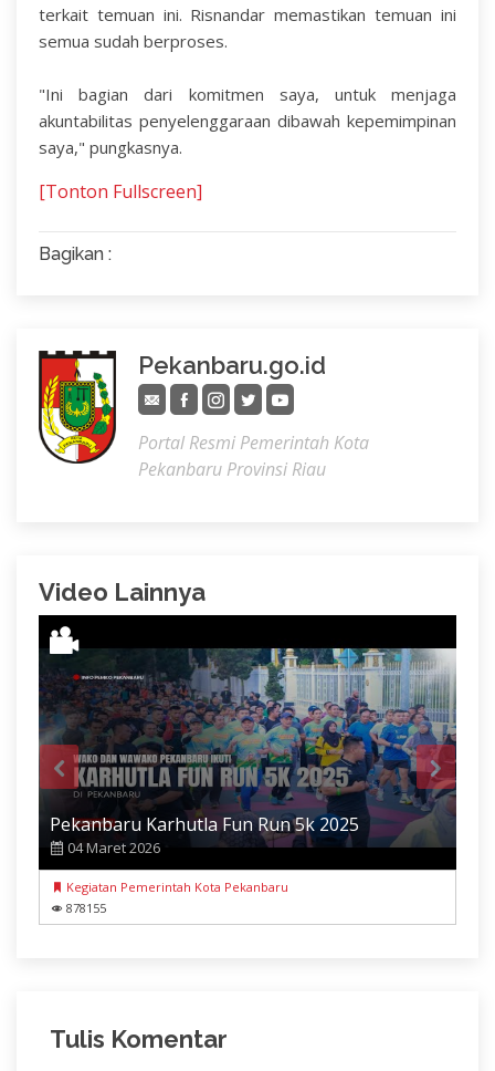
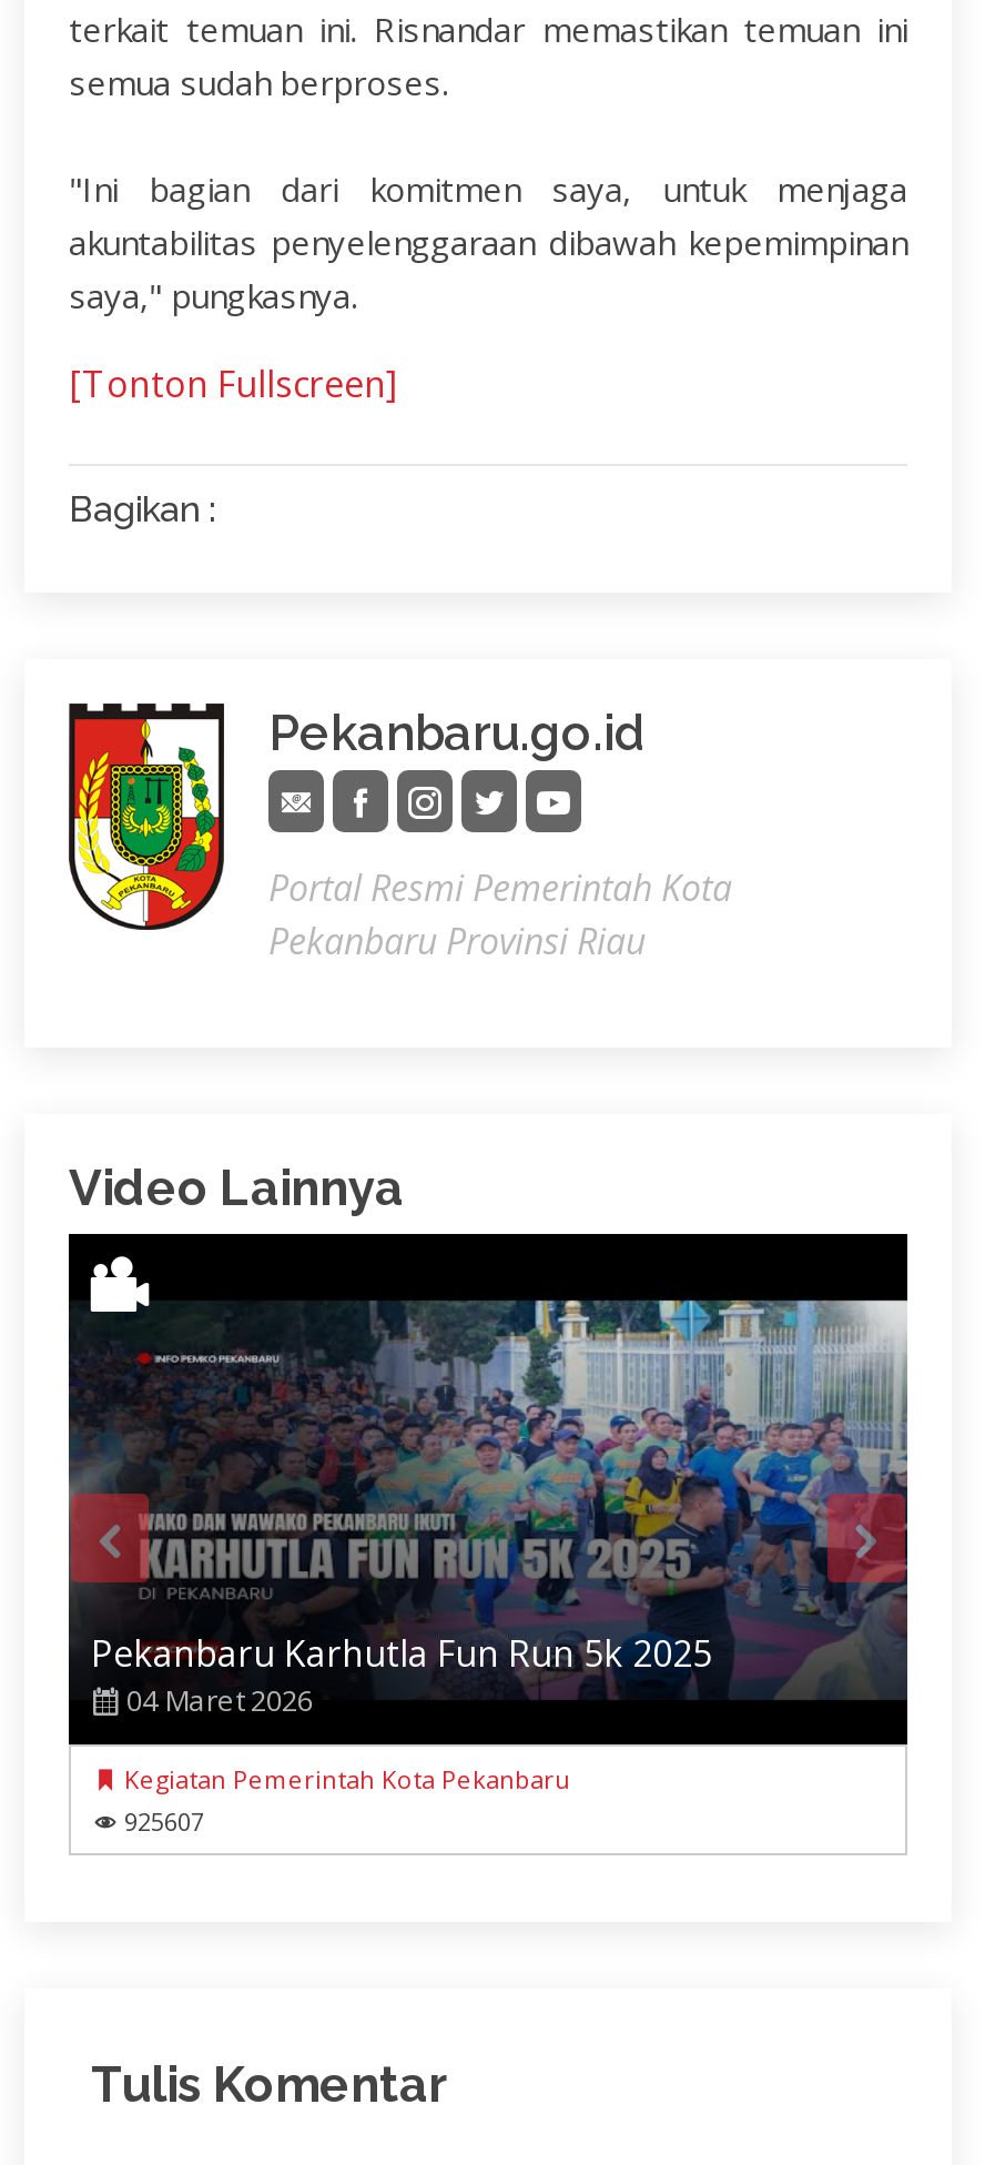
- 878155
+ 925607
